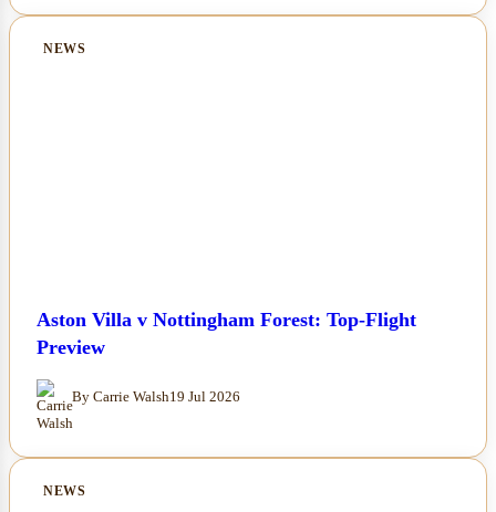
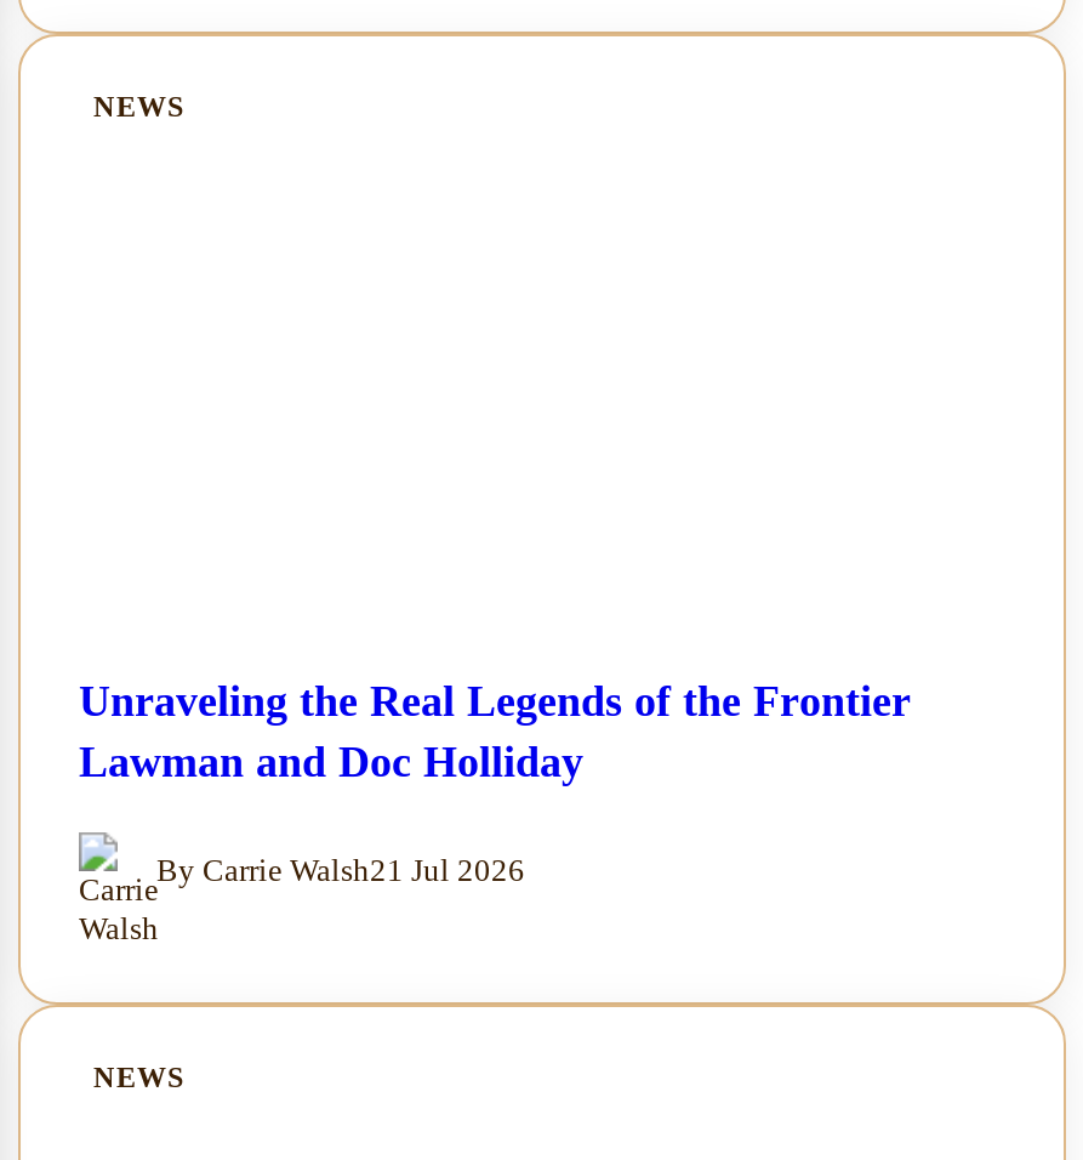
- Aston Villa v Nottingham Forest: Top-Flight
- Preview
+ Unraveling the Real Legends of the Frontier
+ Lawman and Doc Holliday

- By Carrie Walsh19 Jul 2026
+ By Carrie Walsh21 Jul 2026
